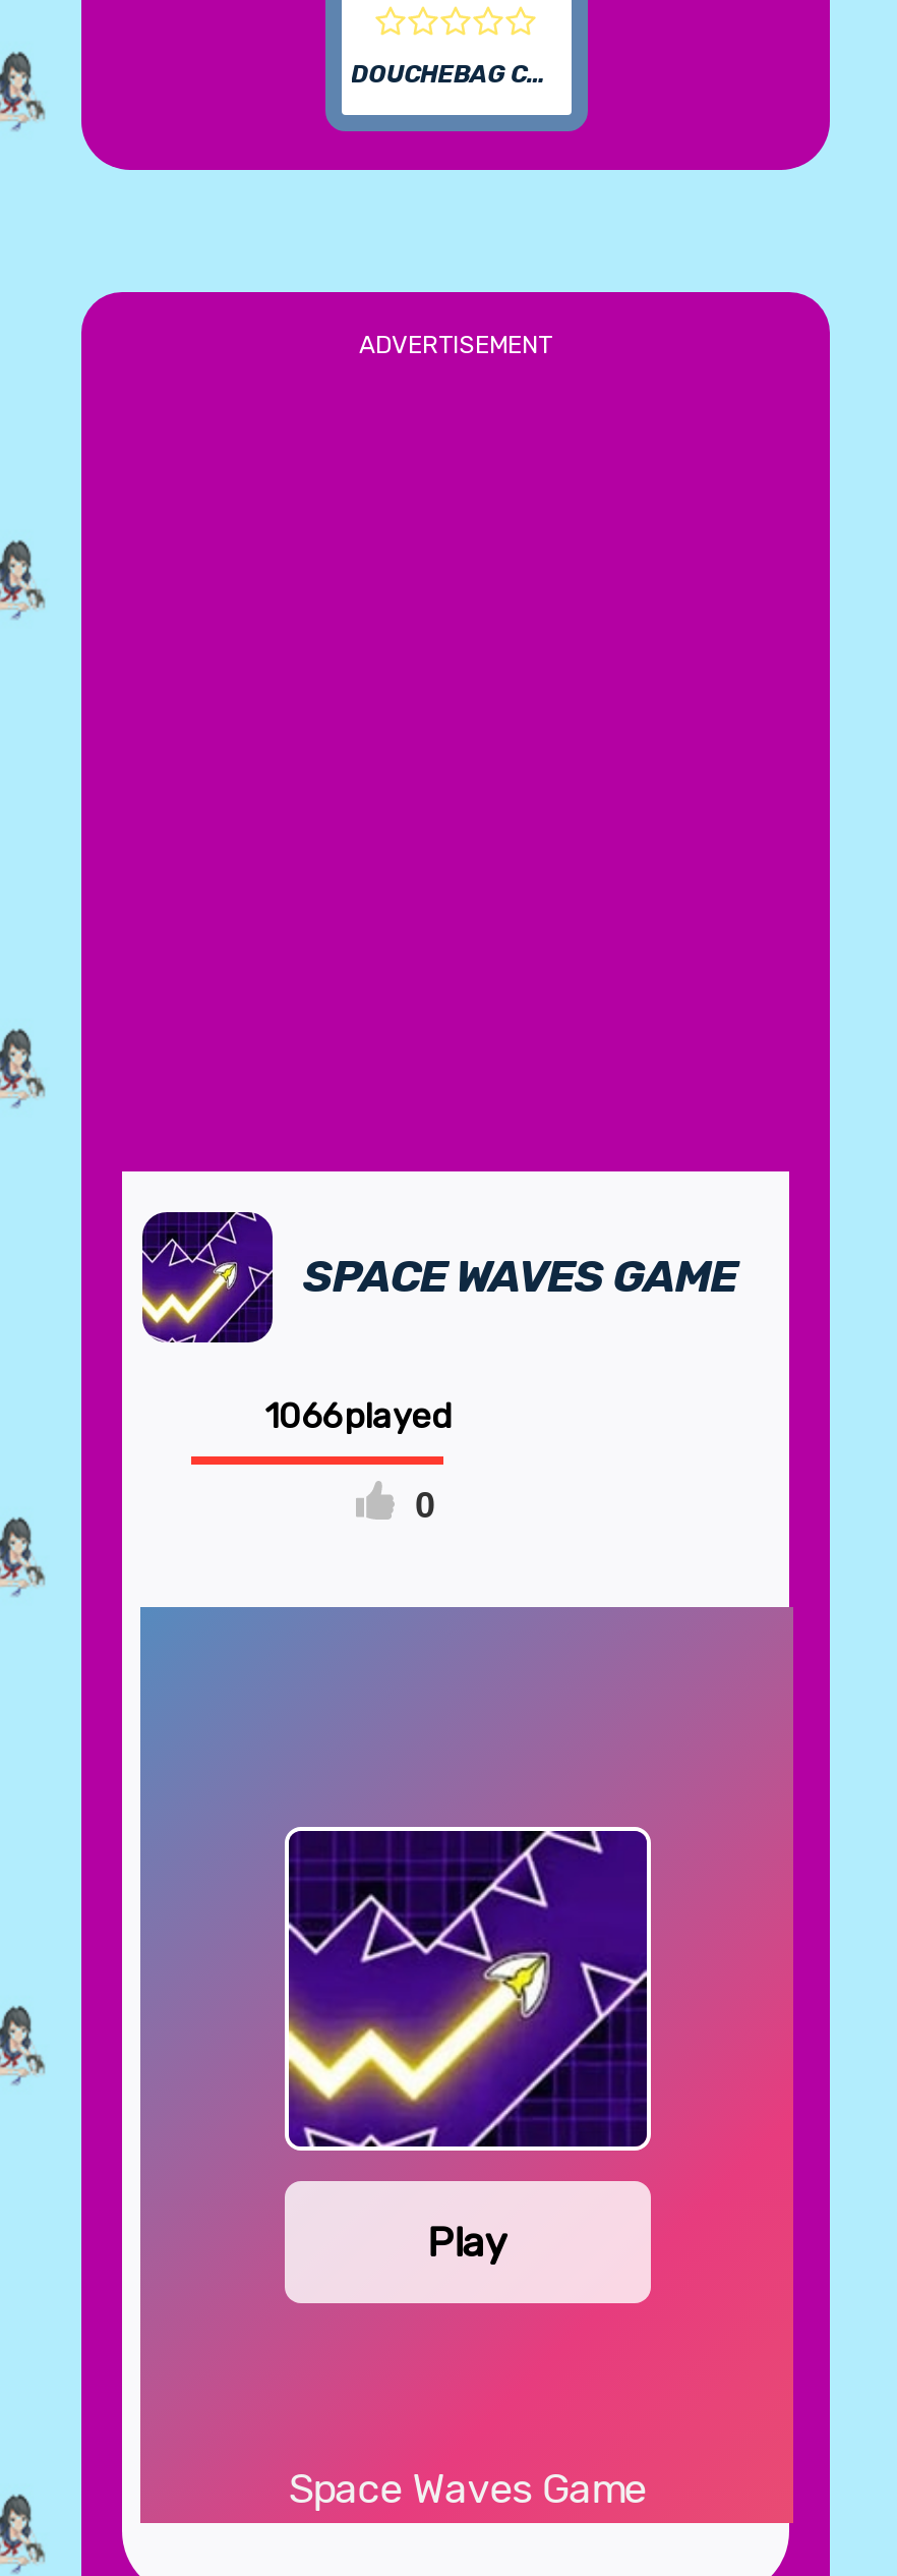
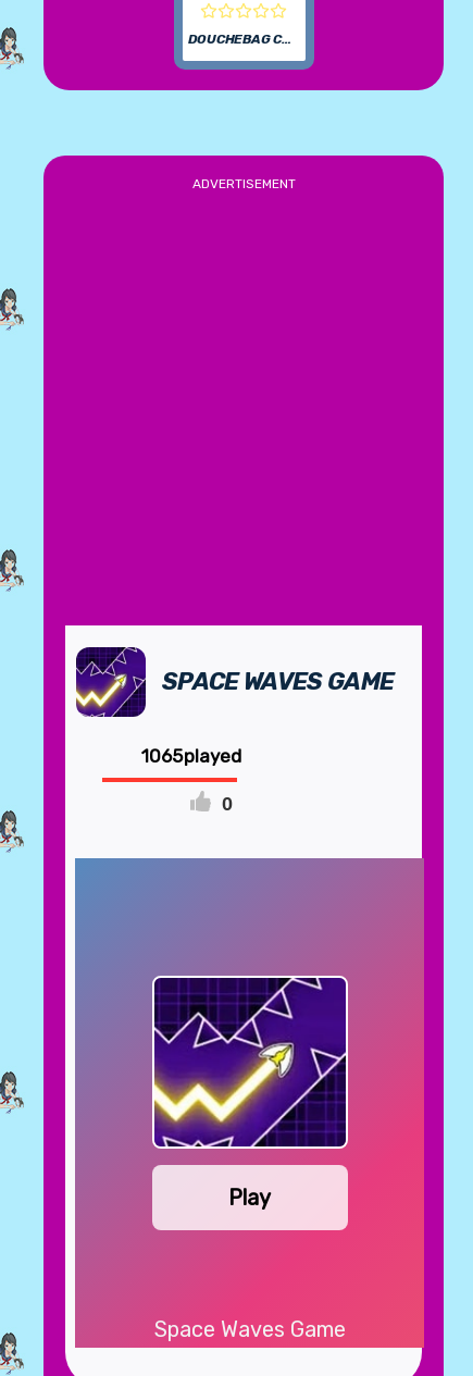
- 1066
+ 1065
